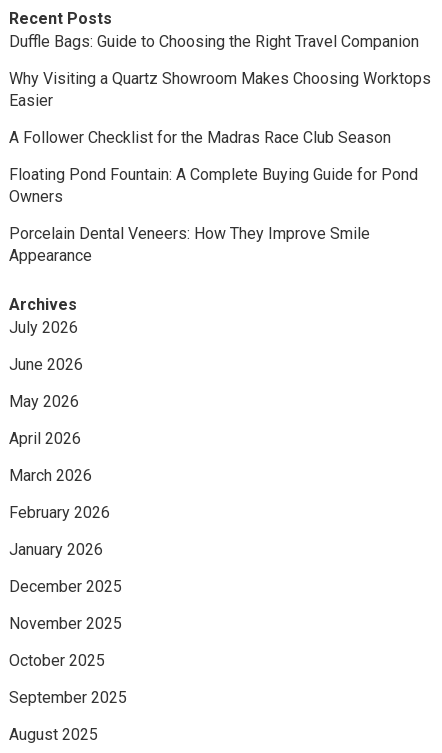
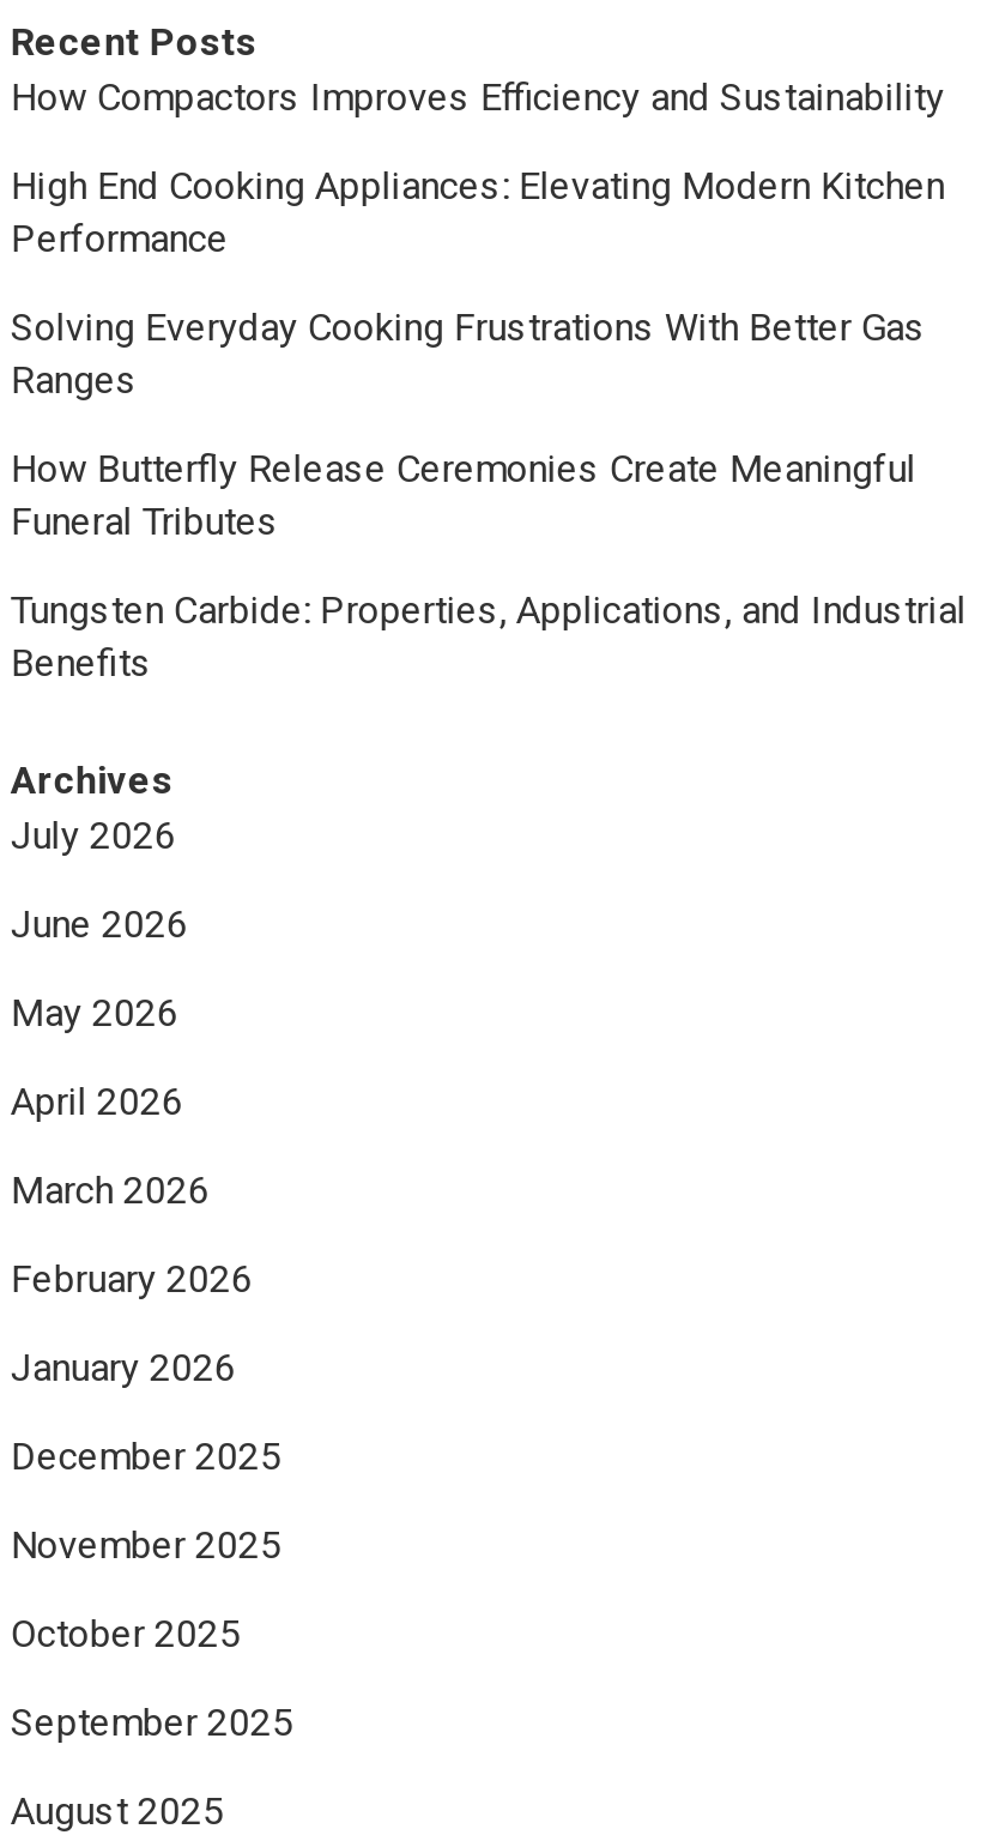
- Duffle Bags: Guide to Choosing the Right Travel Companion
+ How Compactors Improves Efficiency and Sustainability

- Why Visiting a Quartz Showroom Makes Choosing Worktops
- Easier
+ High End Cooking Appliances: Elevating Modern Kitchen
+ Performance

- A Follower Checklist for the Madras Race Club Season
+ Solving Everyday Cooking Frustrations With Better Gas
+ Ranges

- Floating Pond Fountain: A Complete Buying Guide for Pond
- Owners
+ How Butterfly Release Ceremonies Create Meaningful
+ Funeral Tributes

- Porcelain Dental Veneers: How They Improve Smile
- Appearance
+ Tungsten Carbide: Properties, Applications, and Industrial
+ Benefits
